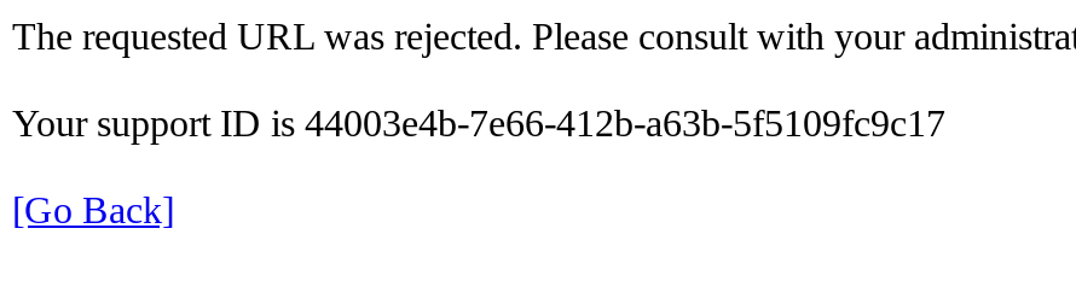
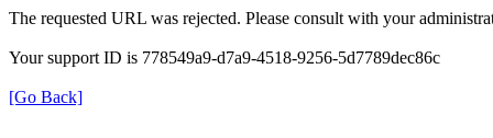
- Your support ID is 44003e4b-7e66-412b-a63b-5f5109fc9c17
+ Your support ID is 778549a9-d7a9-4518-9256-5d7789dec86c
